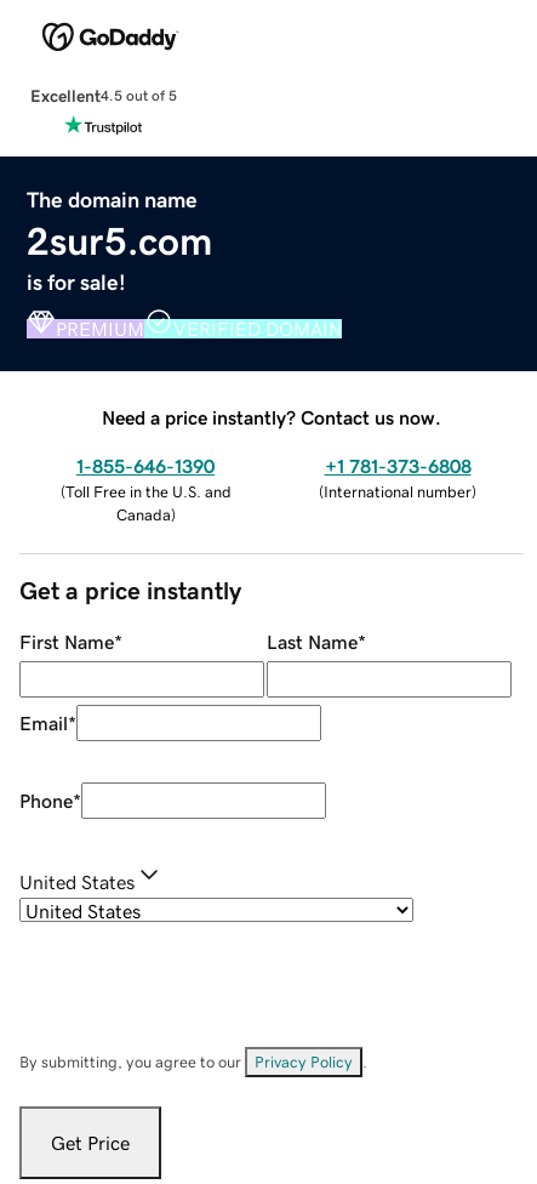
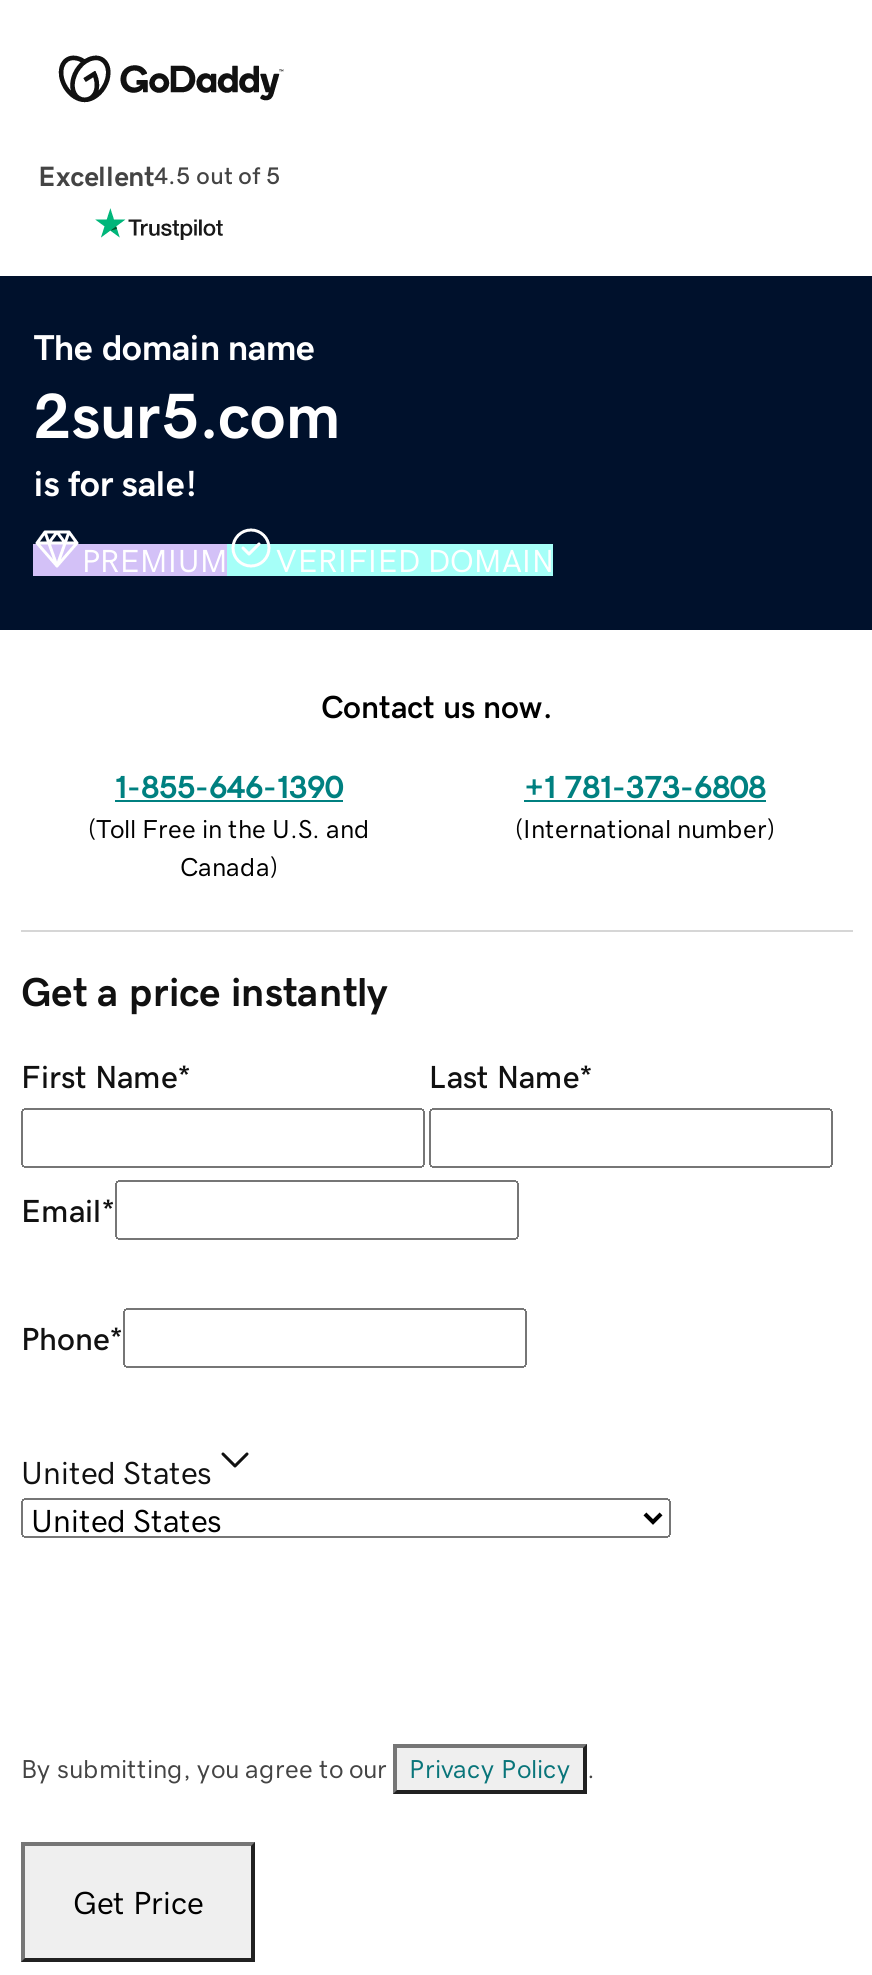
- Need a price instantly? Contact us now.
+ Contact us now.
